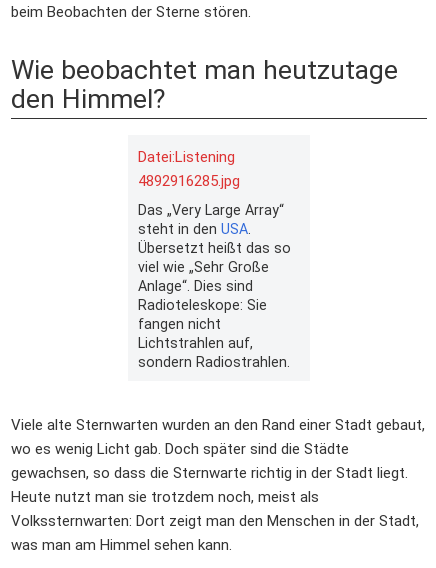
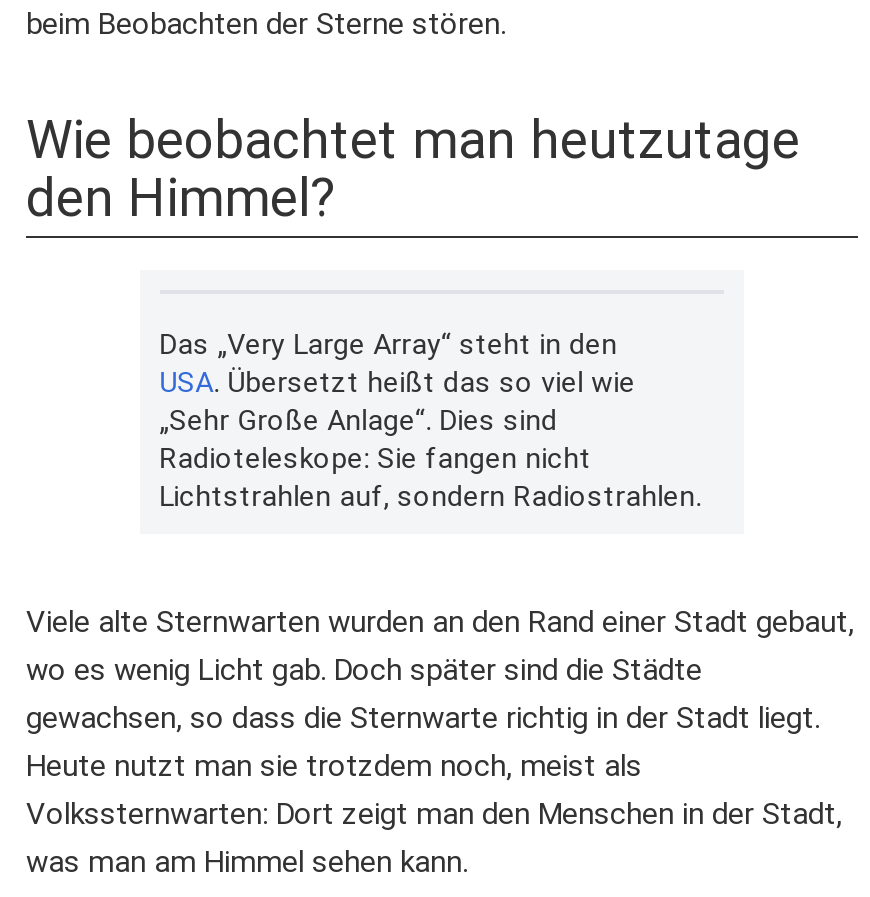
- Datei:Listening
- 4892916285.jpg
- Das „Very Large Array“
- steht in den USA.
- Übersetzt heißt das so
- viel wie „Sehr Große
- Anlage“. Dies sind
- Radioteleskope: Sie
- fangen nicht
- Lichtstrahlen auf,
- sondern Radiostrahlen.
+ Das „Very Large Array“ steht in den
+ USA. Übersetzt heißt das so viel wie
+ „Sehr Große Anlage“. Dies sind
+ Radioteleskope: Sie fangen nicht
+ Lichtstrahlen auf, sondern Radiostrahlen.
